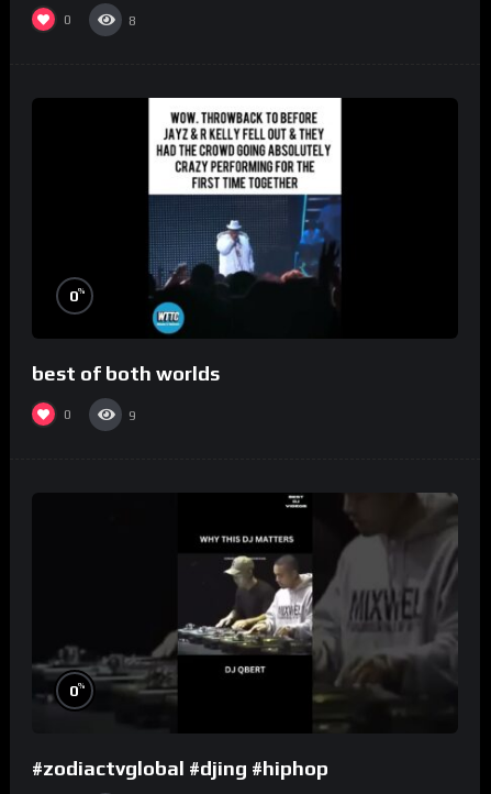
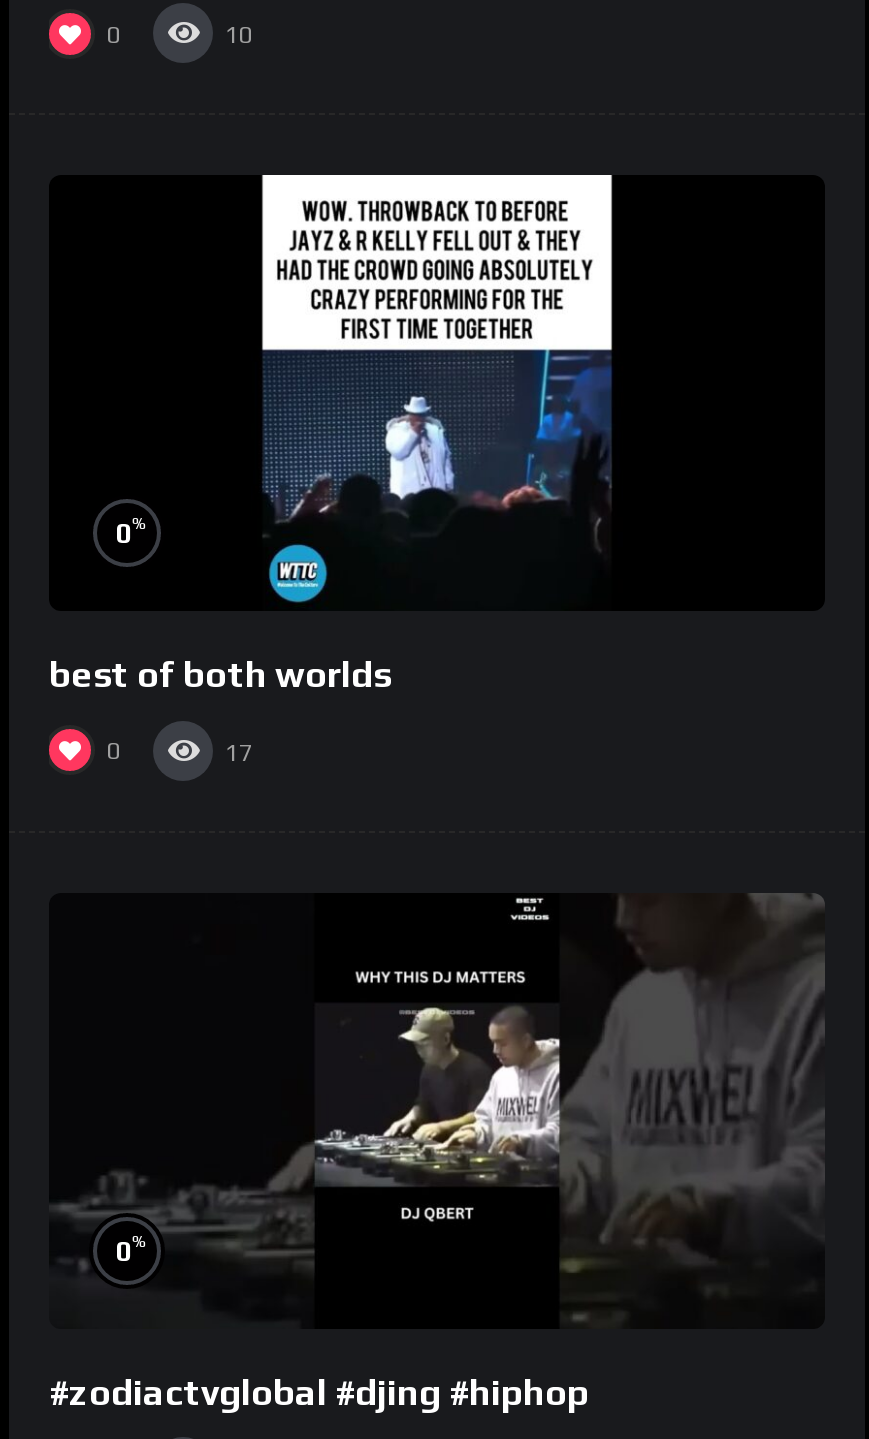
- 8
+ 10

- 9
+ 17
